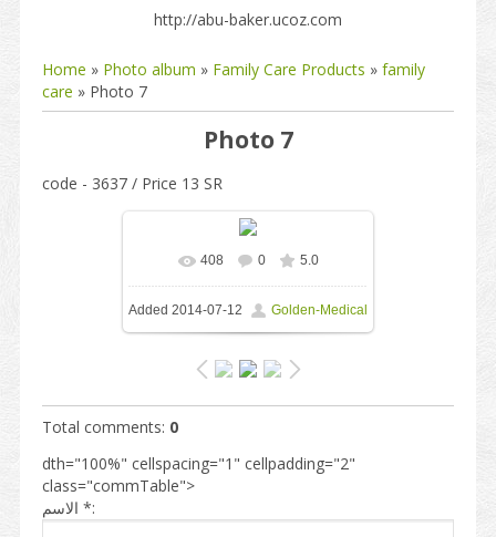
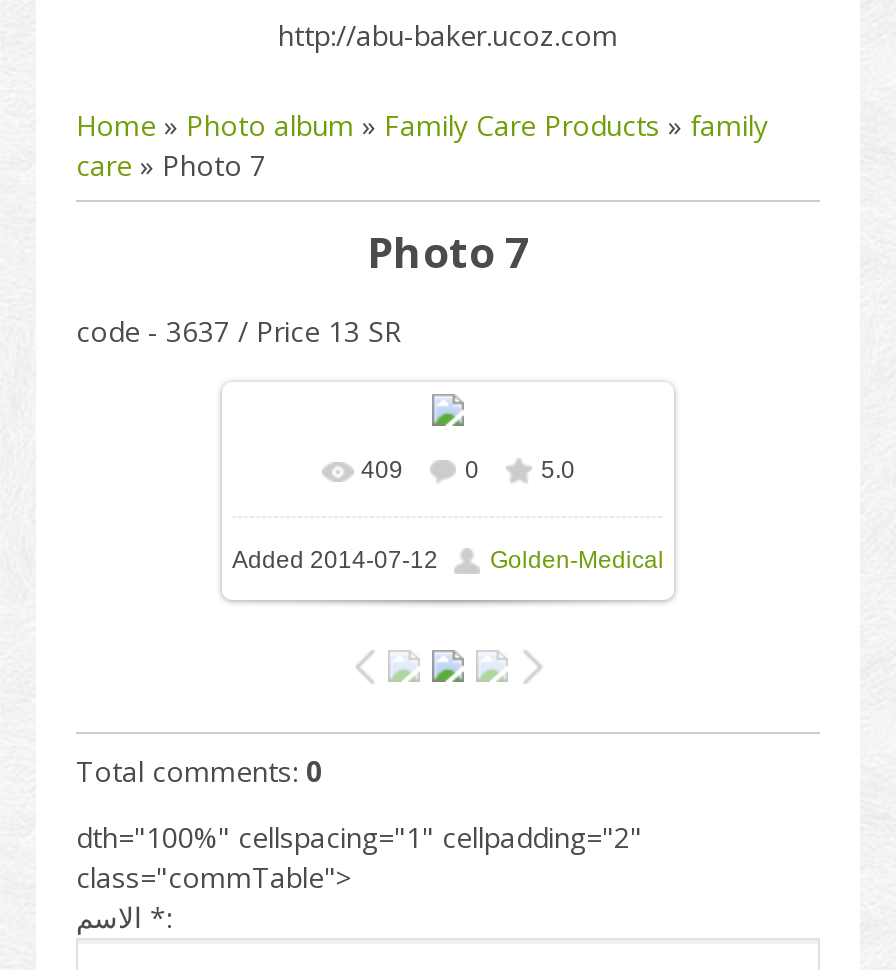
- 408
+ 409
